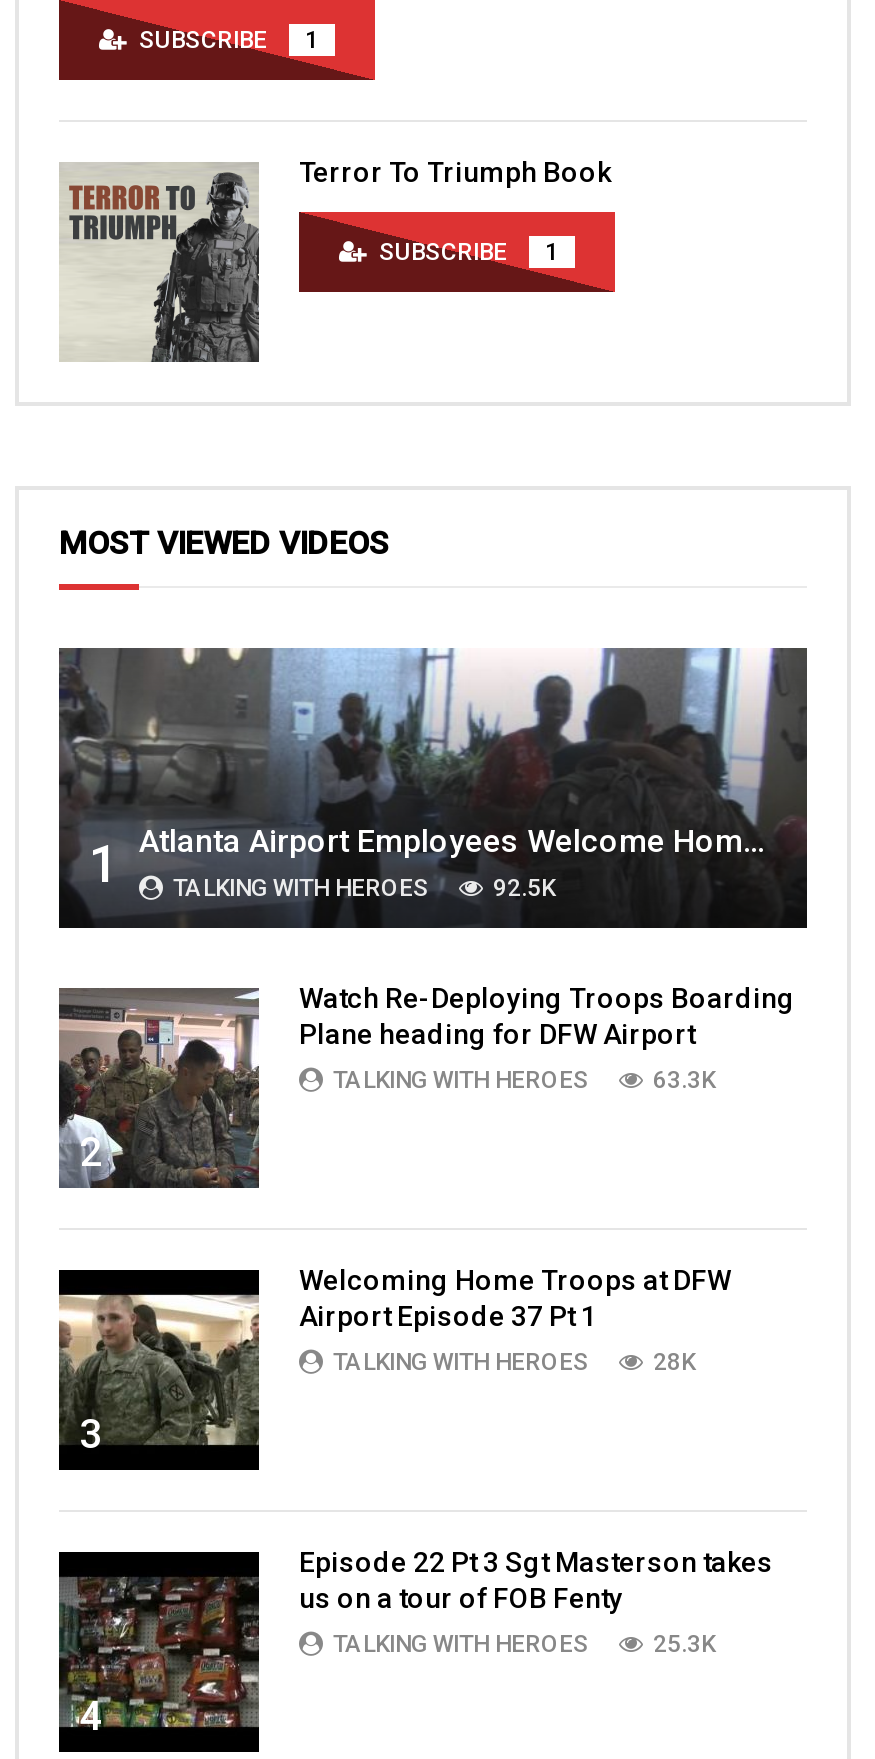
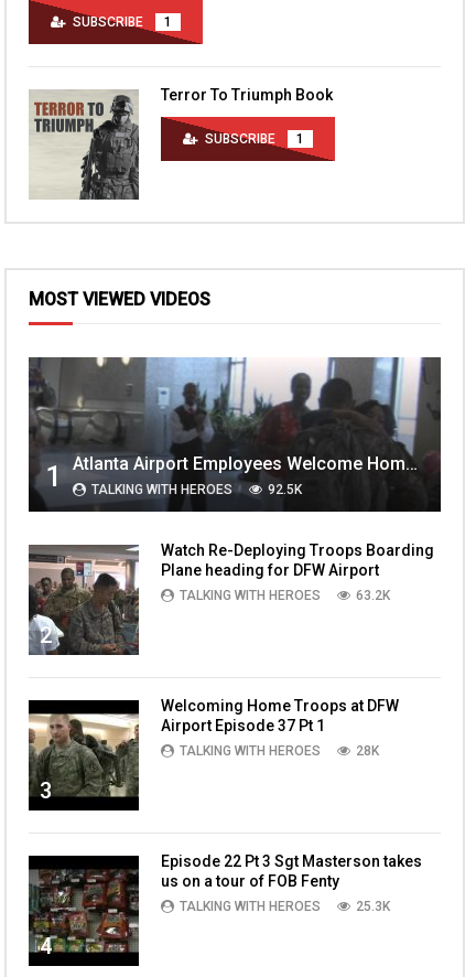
- 63.3K
+ 63.2K
